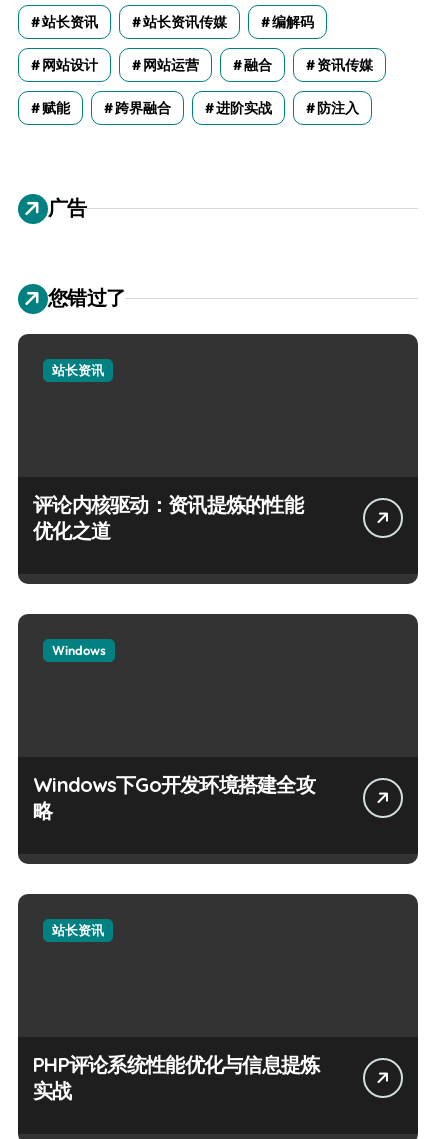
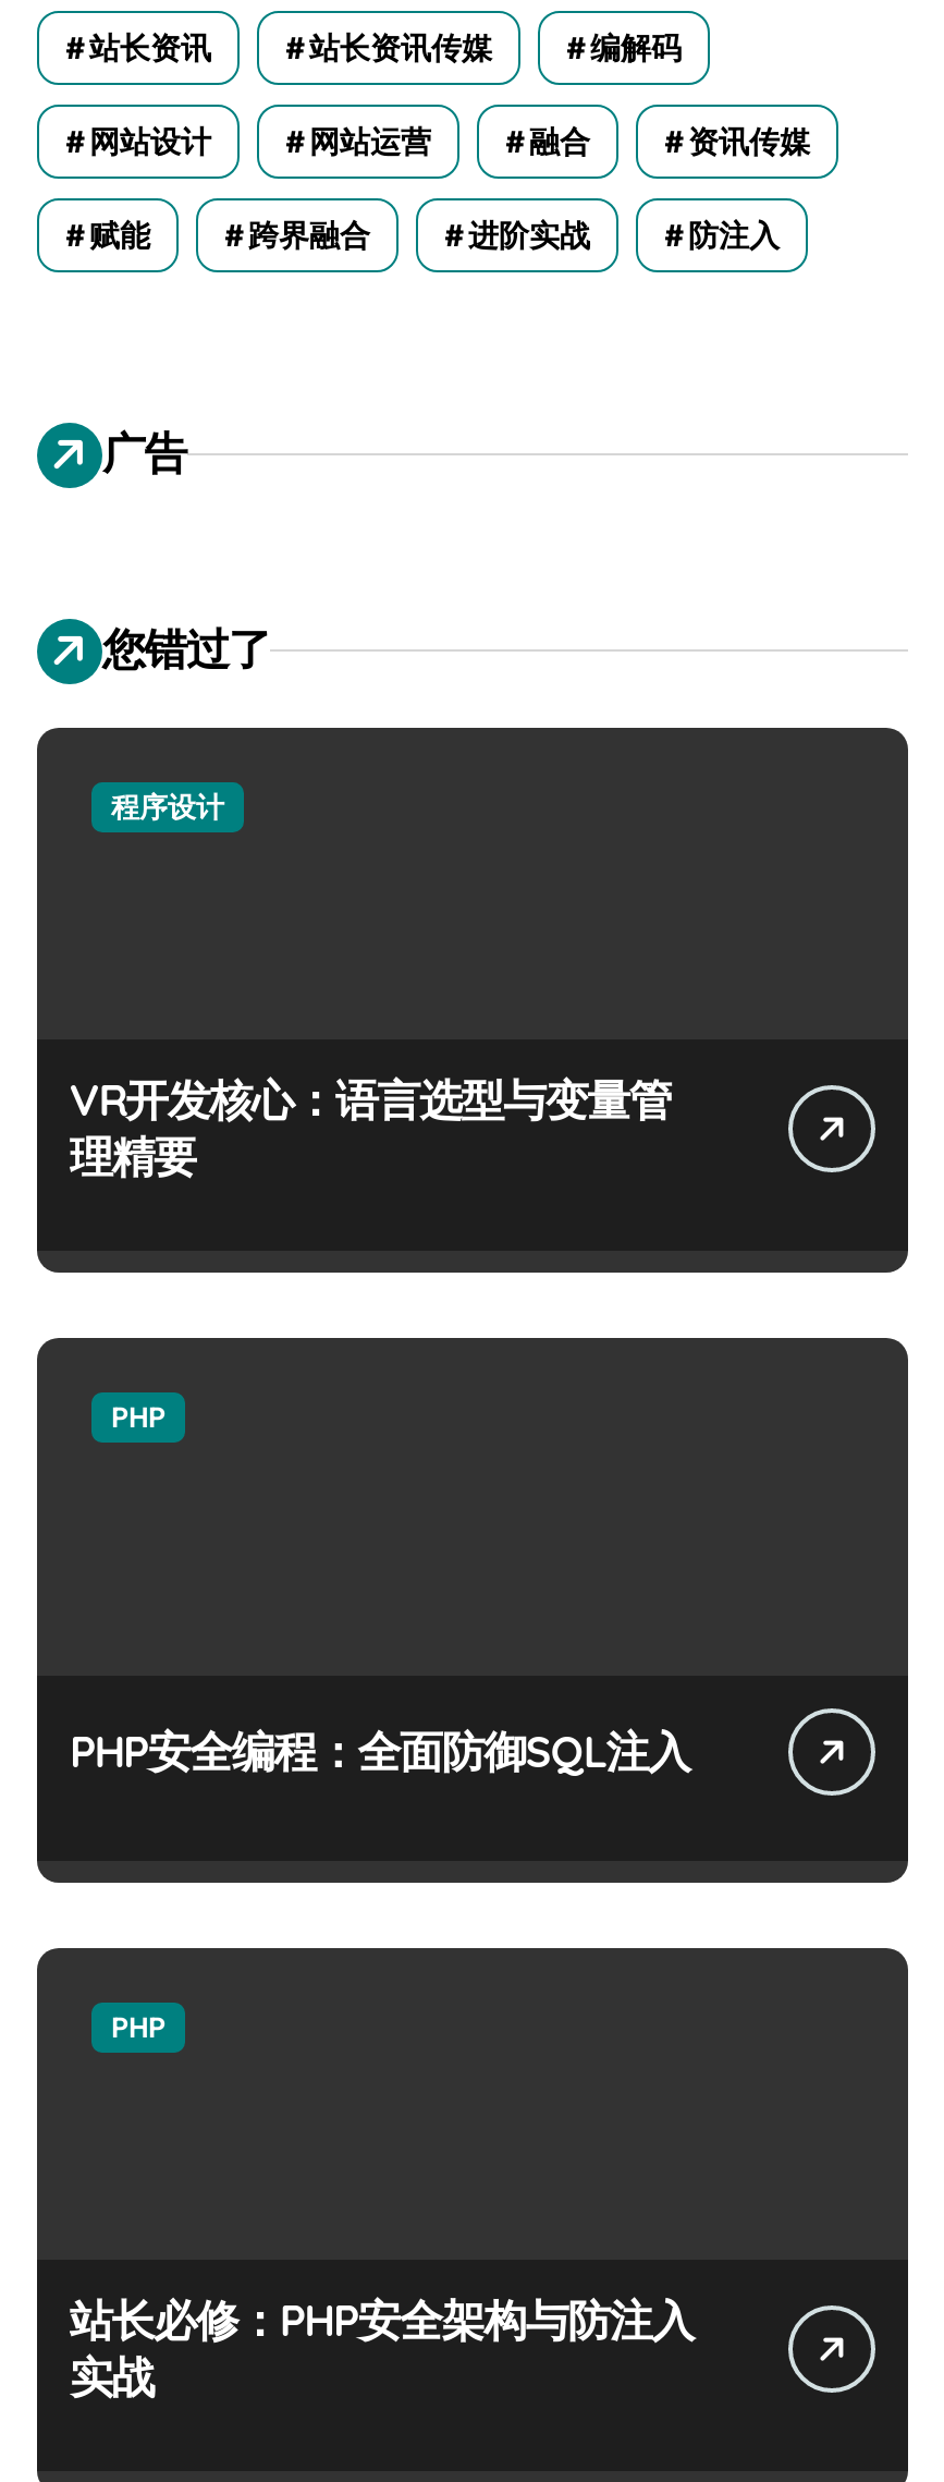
- 站长资讯
+ 程序设计

- 评论内核驱动：资讯提炼的性能
- 优化之道
+ VR开发核心：语言选型与变量管
+ 理精要

- Windows
+ PHP

- Windows下Go开发环境搭建全攻
- 略
+ PHP安全编程：全面防御SQL注入

- [image]
+ [image]

- 站长资讯
+ PHP

- PHP评论系统性能优化与信息提炼
+ 站长必修：PHP安全架构与防注入
